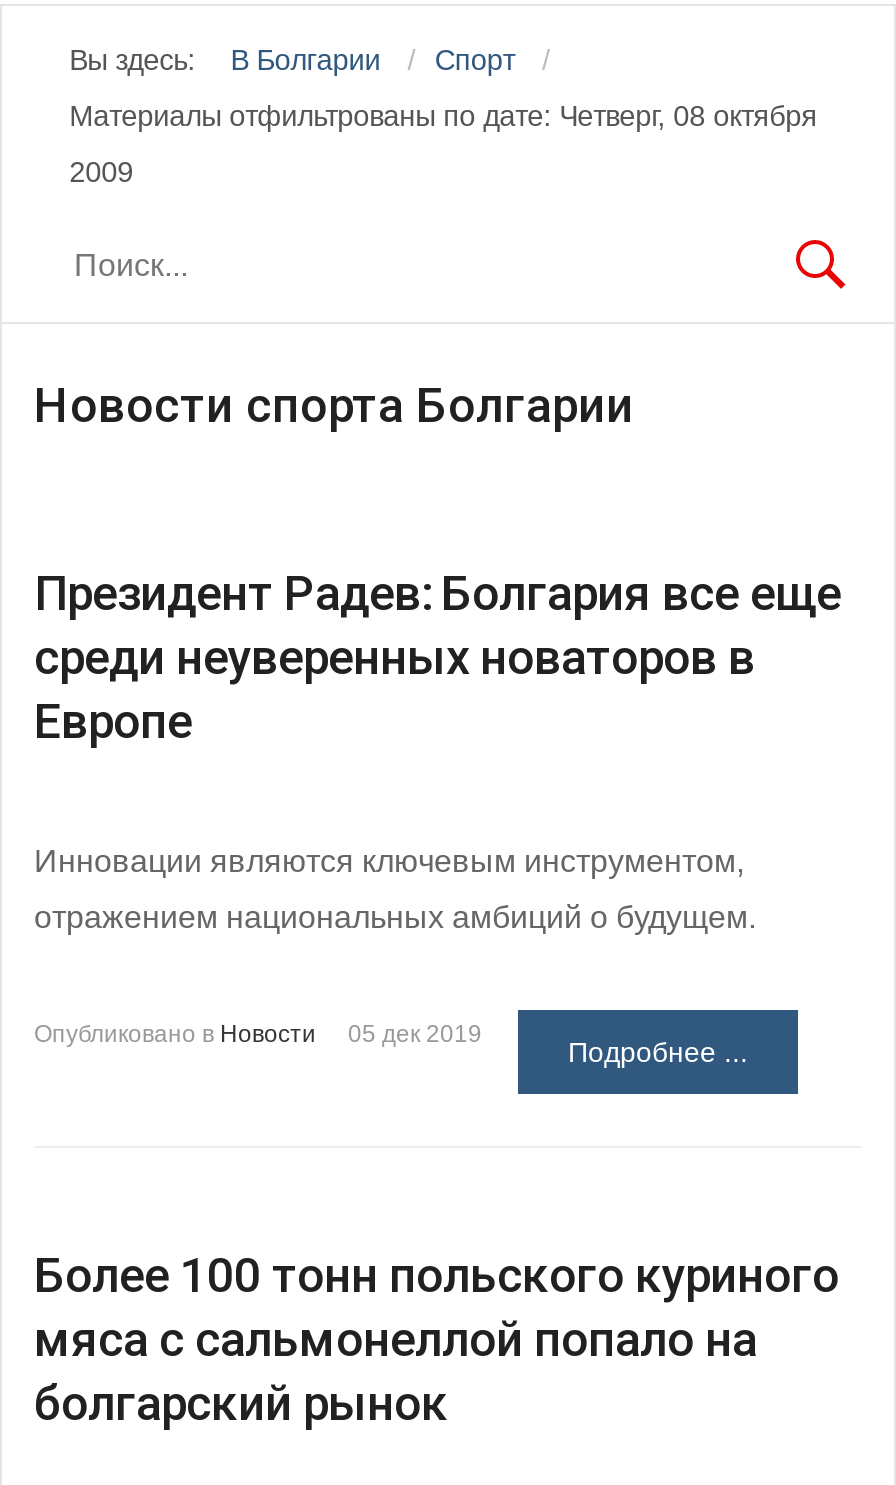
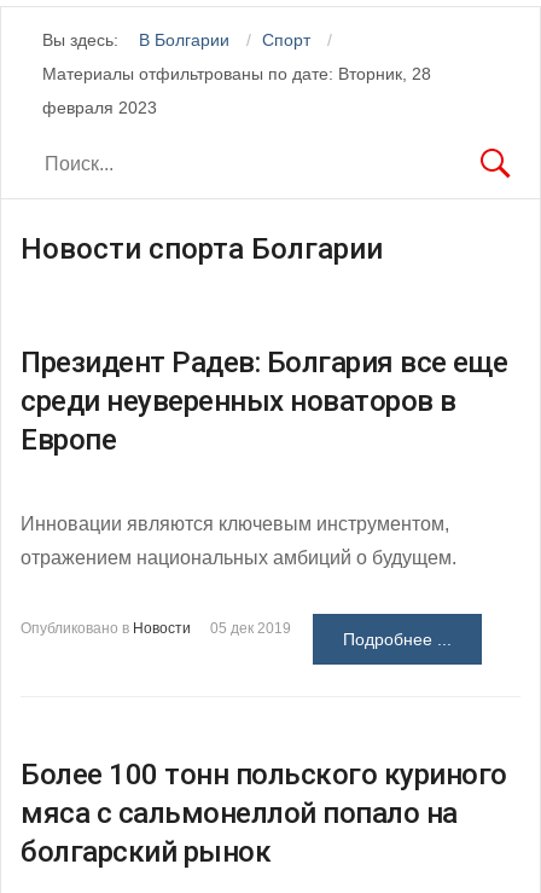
- Материалы отфильтрованы по дате: Четверг, 08 октября
+ Материалы отфильтрованы по дате: Вторник, 28

- 2009
+ февраля 2023
